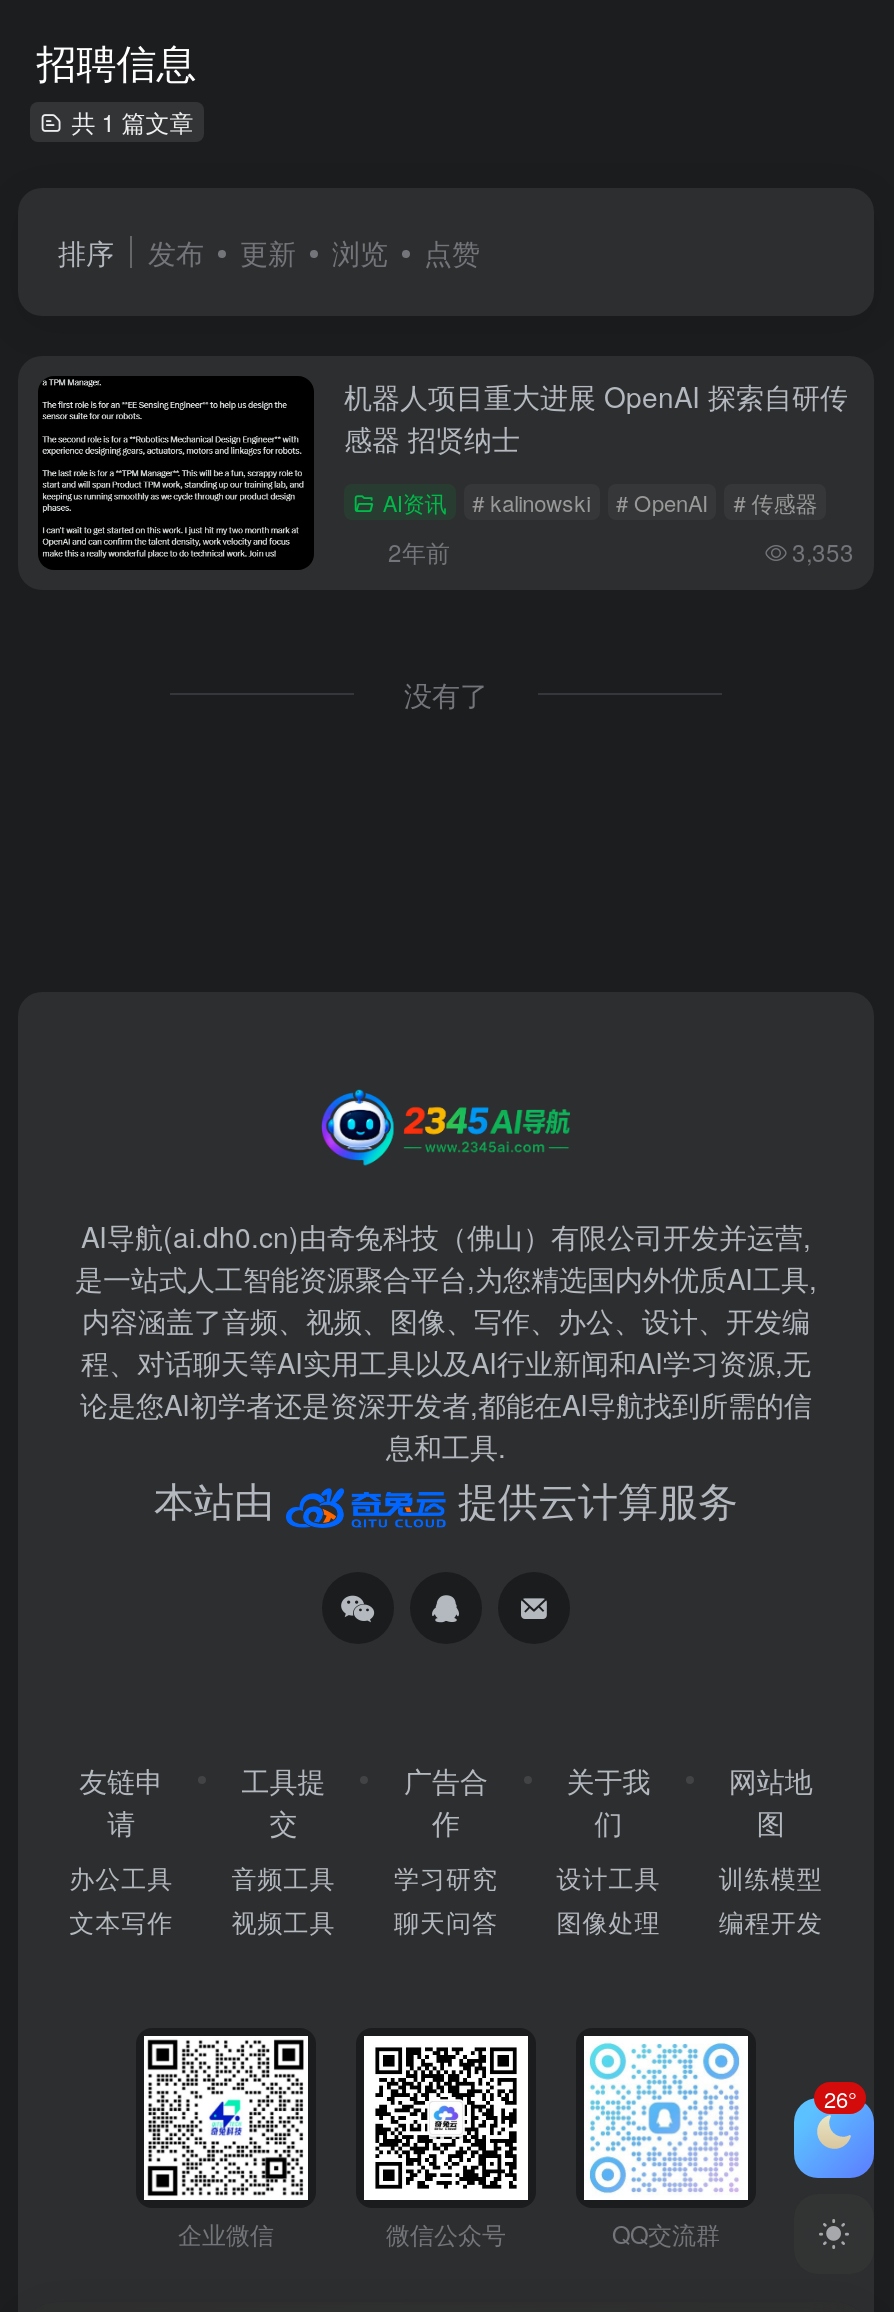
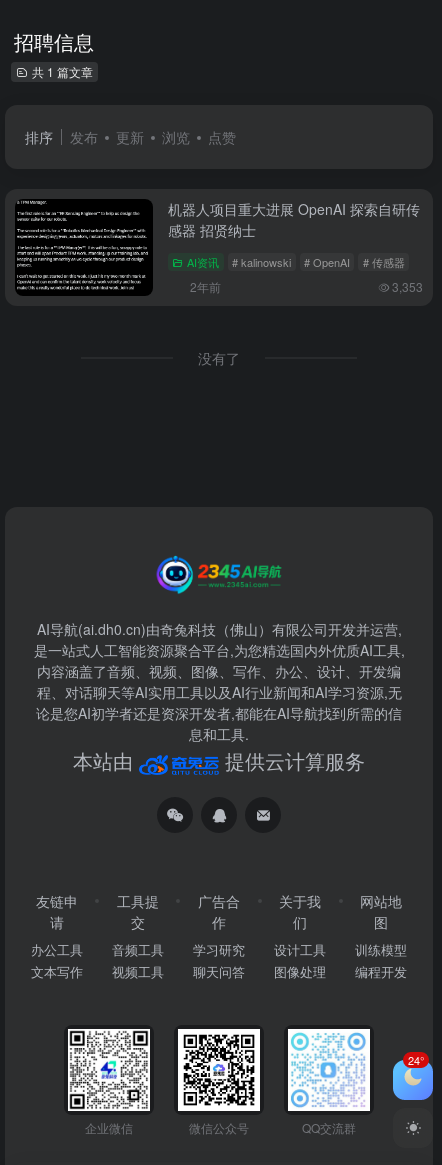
- 26°
+ 24°
